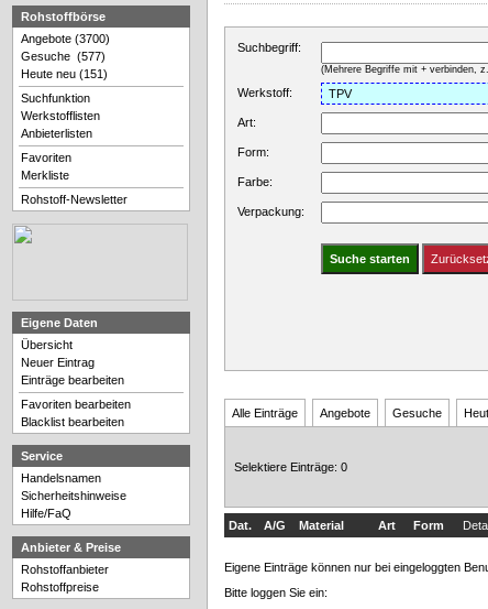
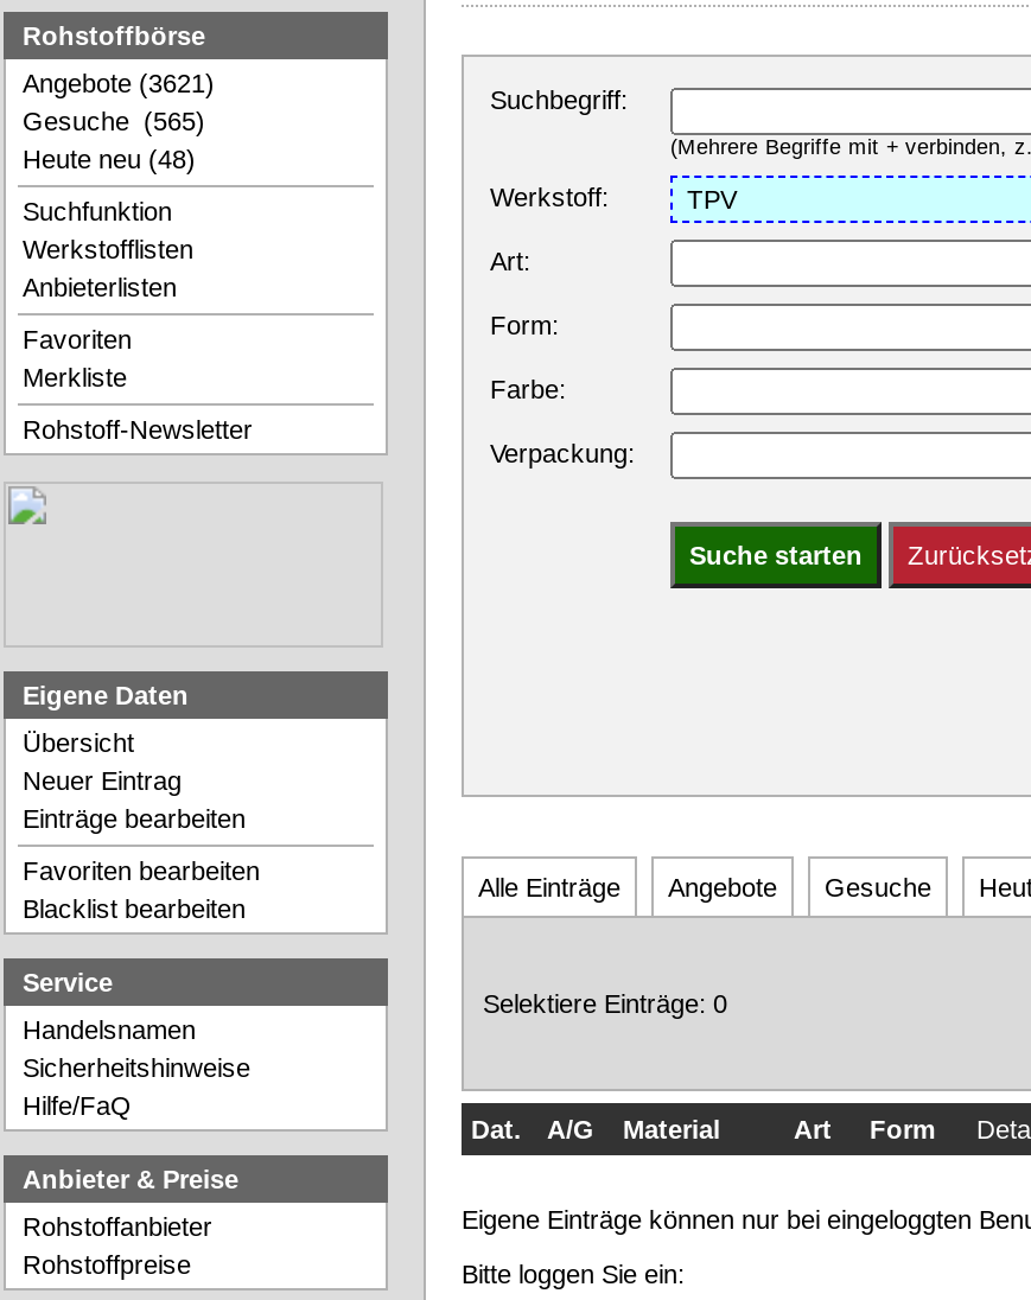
- Angebote (3700)
+ Angebote (3621)

- Gesuche (577)
+ Gesuche (565)

- Heute neu (151)
+ Heute neu (48)
